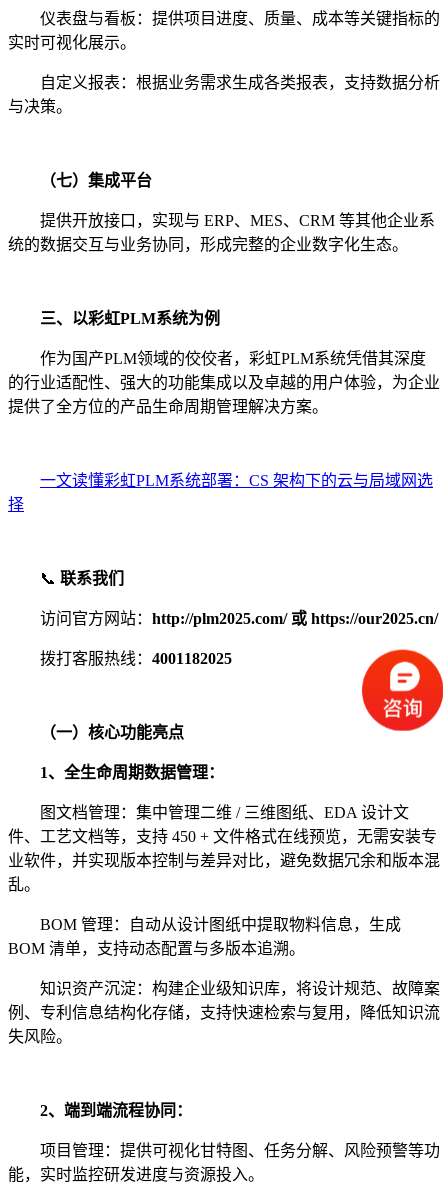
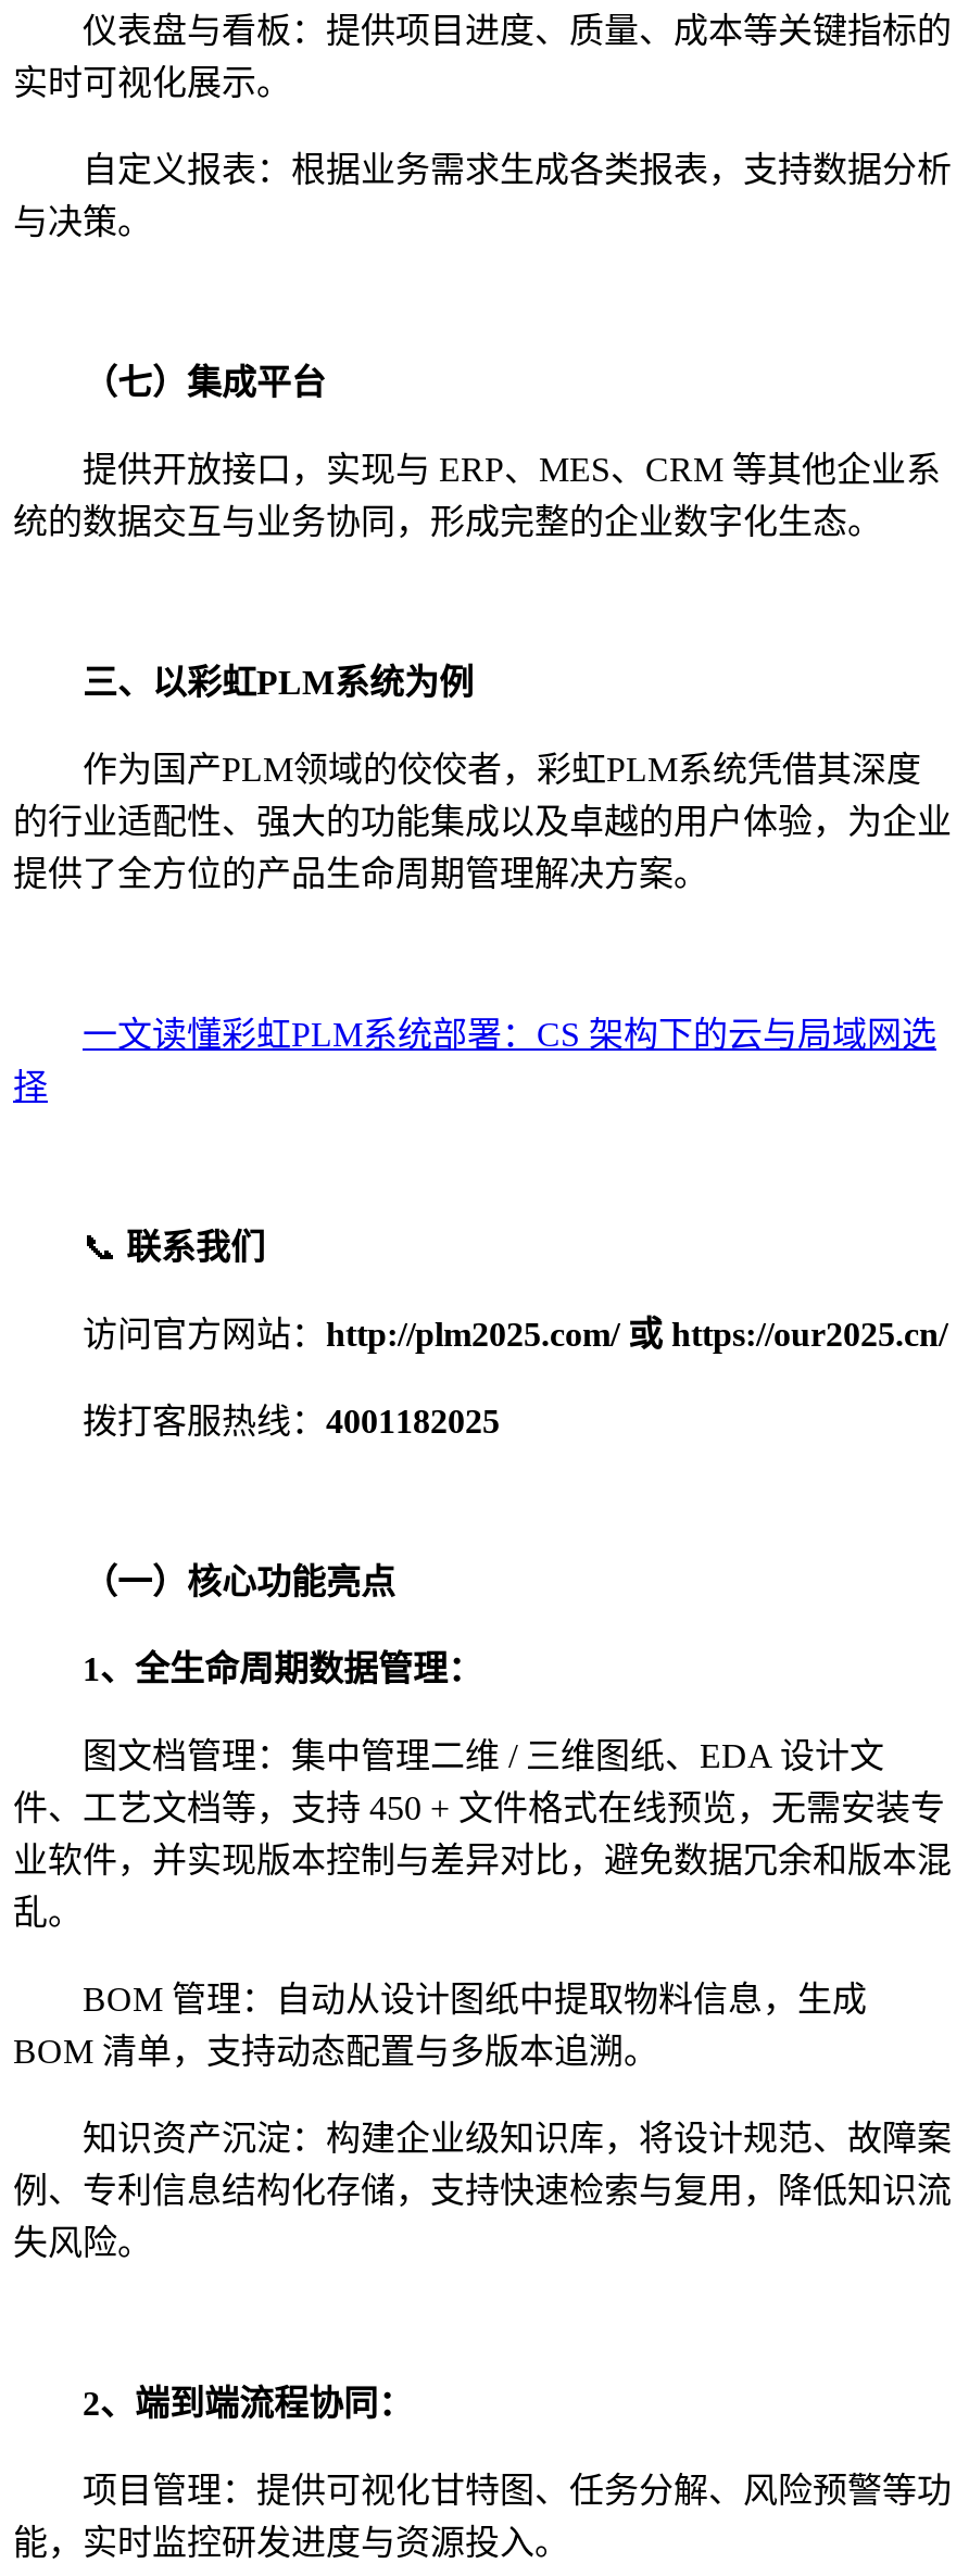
- [image]
